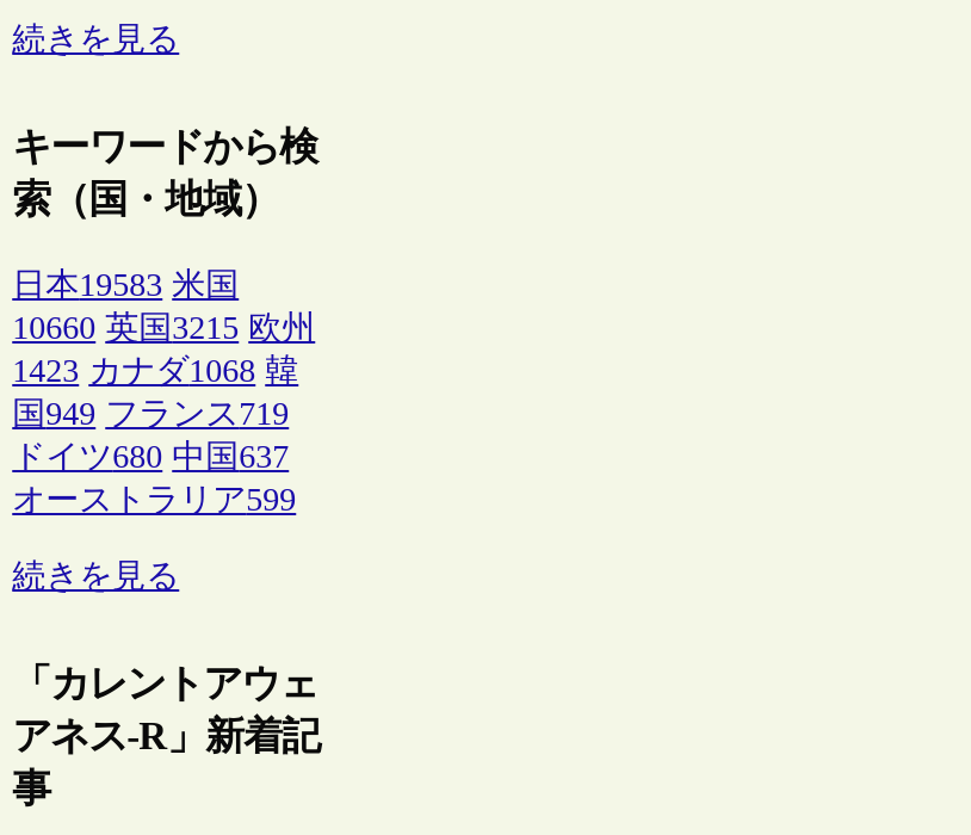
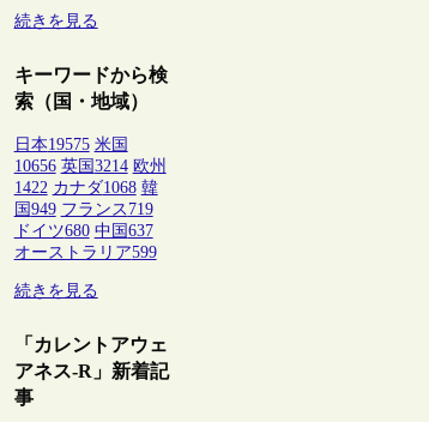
- 日本19583 米国
+ 日本19575 米国

- 10660 英国3215 欧州
+ 10656 英国3214 欧州

- 1423 カナダ1068 韓
+ 1422 カナダ1068 韓
